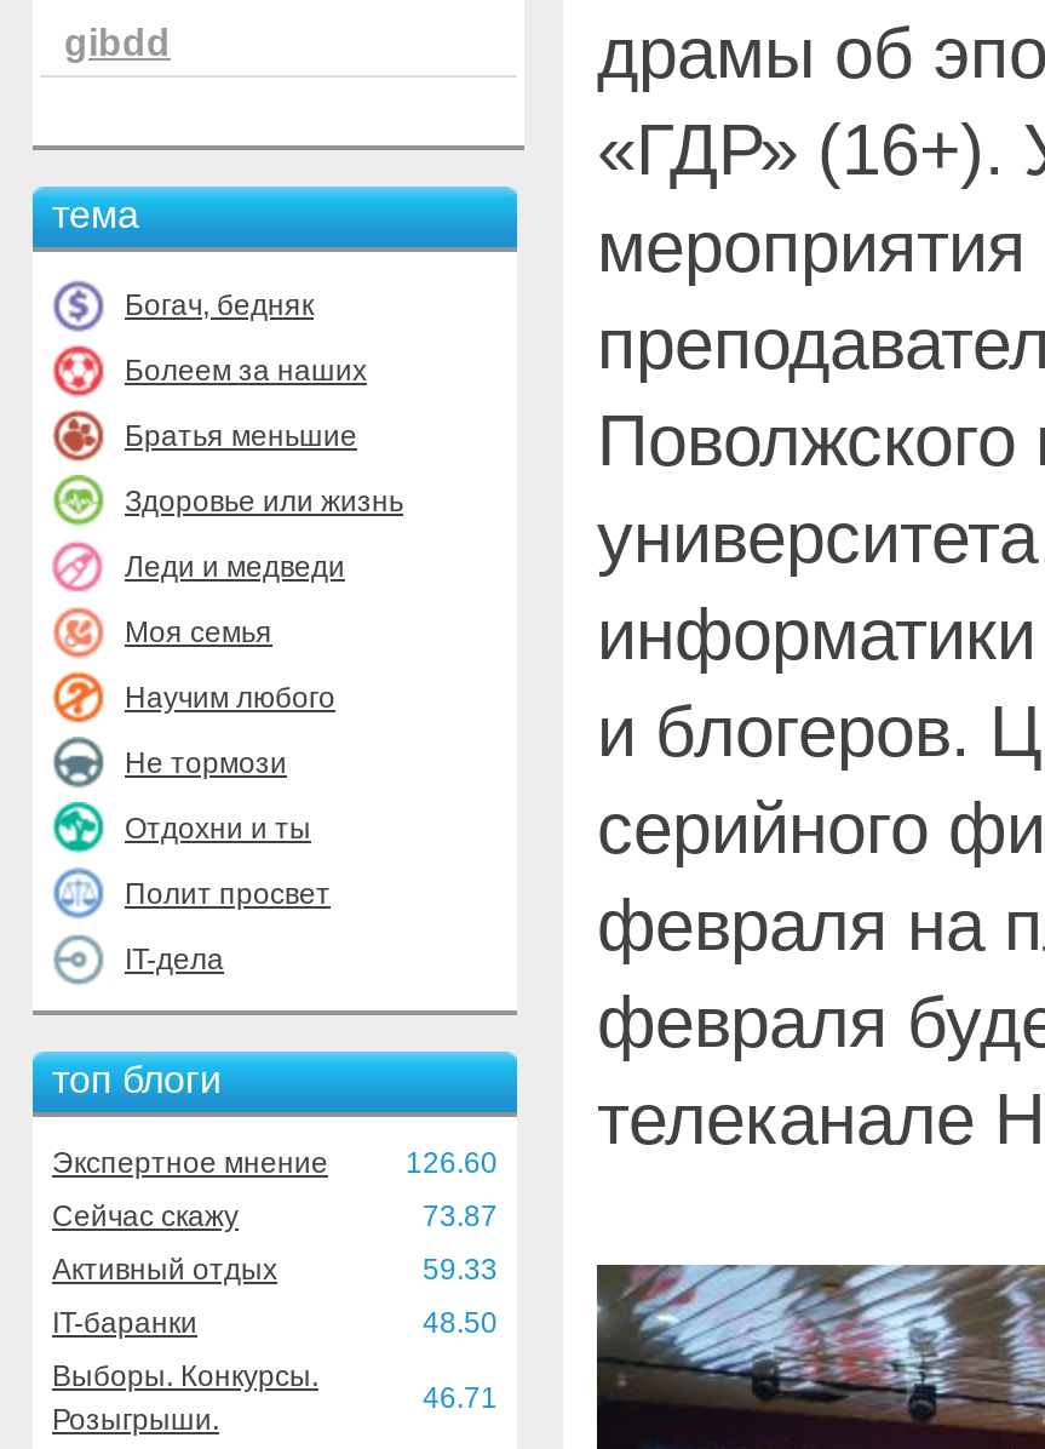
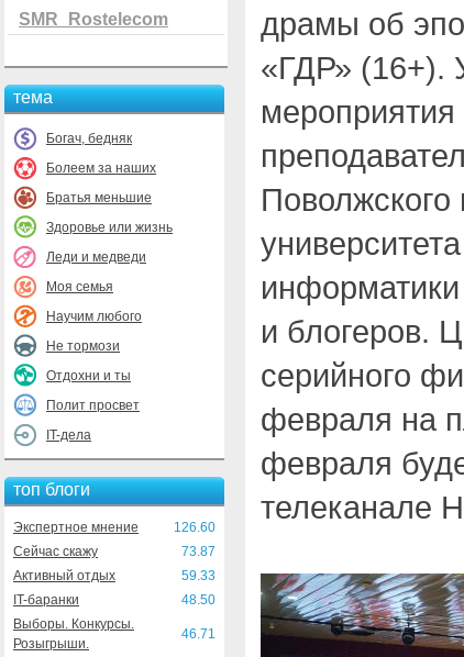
- gibdd
+ SMR_Rostelecom
